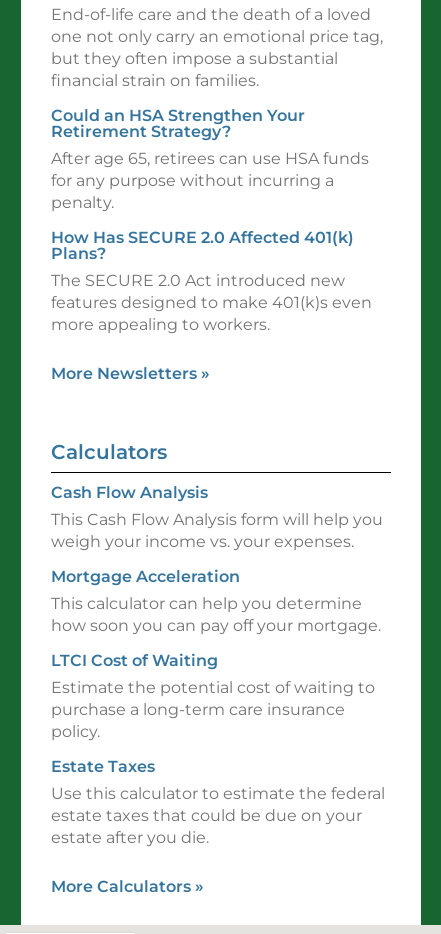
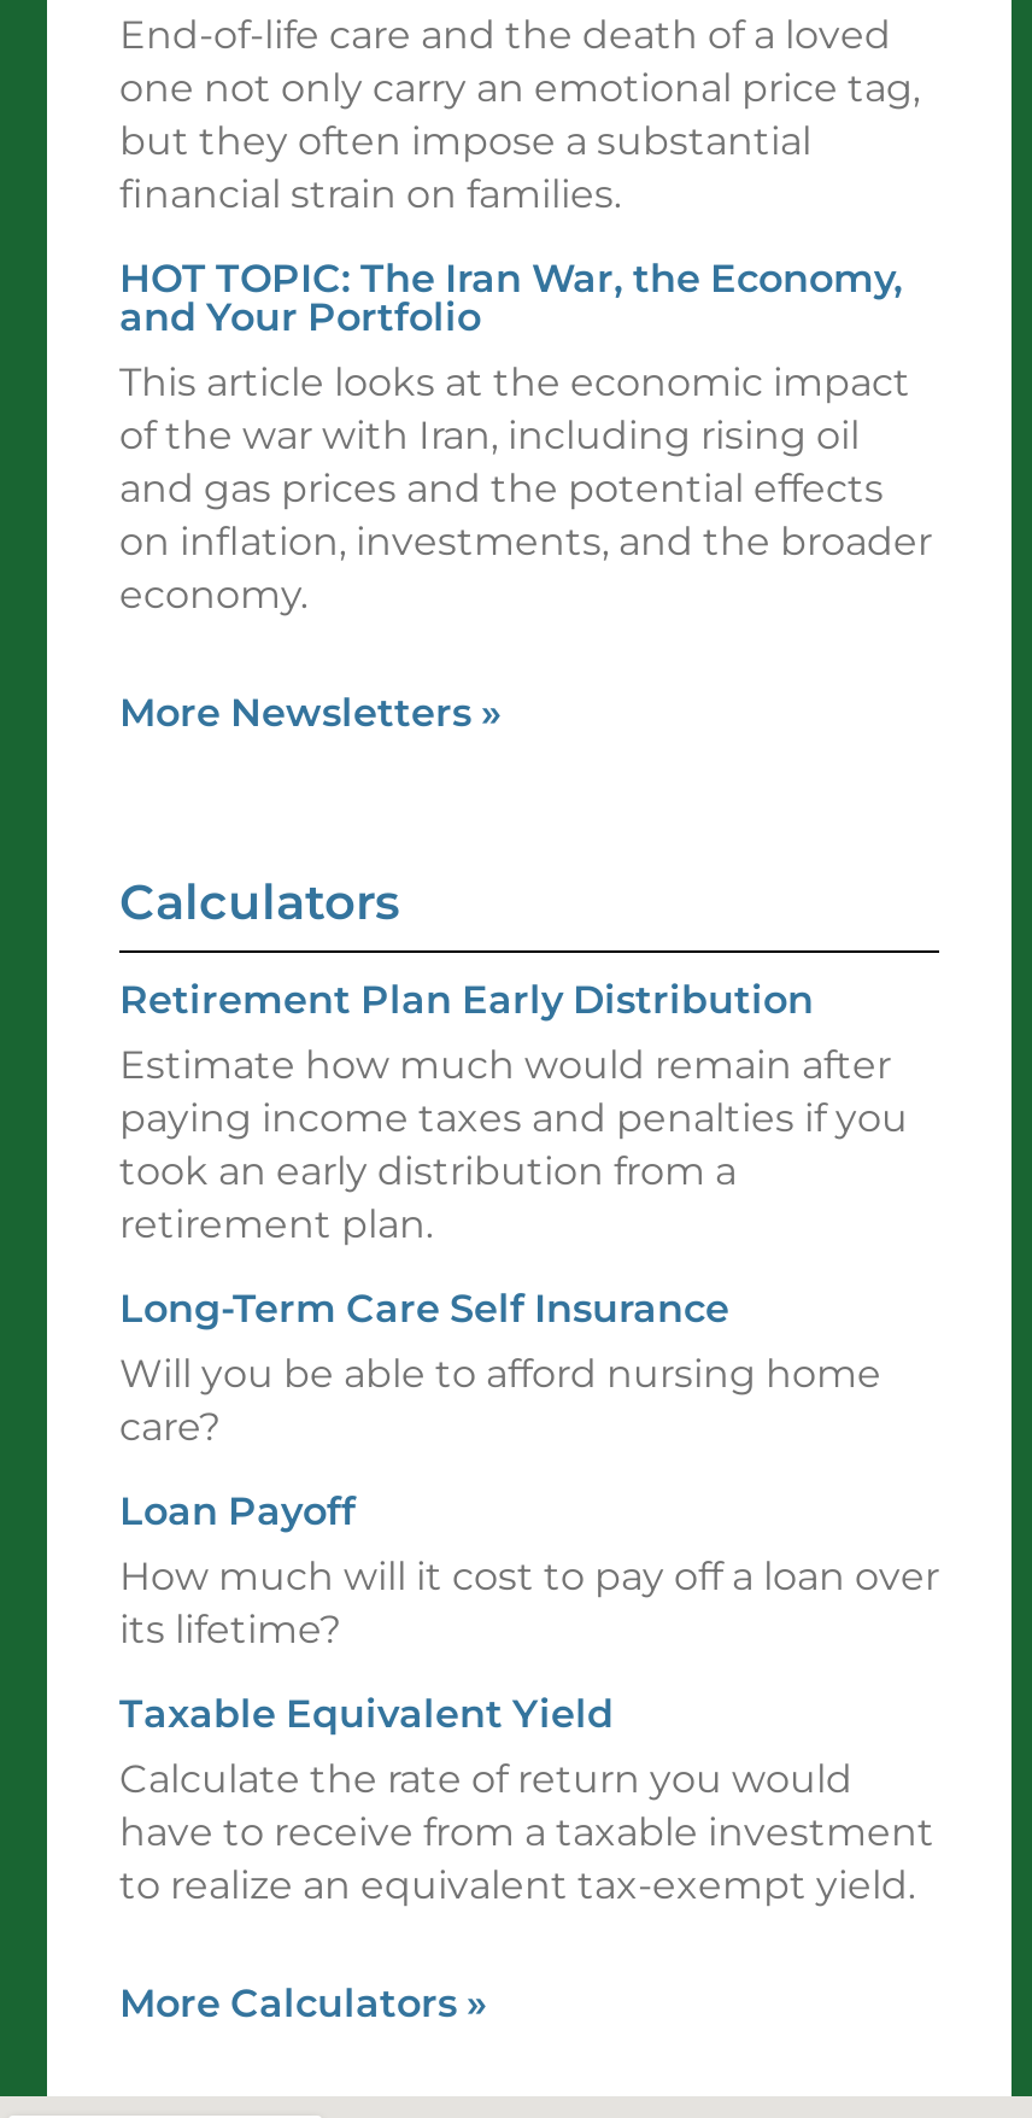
- Could an HSA Strengthen Your
- Retirement Strategy?
- After age 65, retirees can use HSA funds
- for any purpose without incurring a
- penalty.
- How Has SECURE 2.0 Affected 401(k)
- Plans?
- The SECURE 2.0 Act introduced new
- features designed to make 401(k)s even
- more appealing to workers.
+ HOT TOPIC: The Iran War, the Economy,
+ and Your Portfolio
+ This article looks at the economic impact
+ of the war with Iran, including rising oil
+ and gas prices and the potential effects
+ on inflation, investments, and the broader
+ economy.

moved up: More Newsletters» | Calculators

- Cash Flow Analysis
- This Cash Flow Analysis form will help you
- weigh your income vs. your expenses.
+ Retirement Plan Early Distribution
+ Estimate how much would remain after
+ paying income taxes and penalties if you
+ took an early distribution from a
+ retirement plan.

- Mortgage Acceleration
- This calculator can help you determine
- how soon you can pay off your mortgage.
+ Long-Term Care Self Insurance
+ Will you be able to afford nursing home
+ care?

- LTCI Cost of Waiting
- Estimate the potential cost of waiting to
- purchase a long-term care insurance
- policy.
+ Loan Payoff
+ How much will it cost to pay off a loan over
+ its lifetime?

- Estate Taxes
- Use this calculator to estimate the federal
- estate taxes that could be due on your
- estate after you die.
+ Taxable Equivalent Yield
+ Calculate the rate of return you would
+ have to receive from a taxable investment
+ to realize an equivalent tax-exempt yield.
